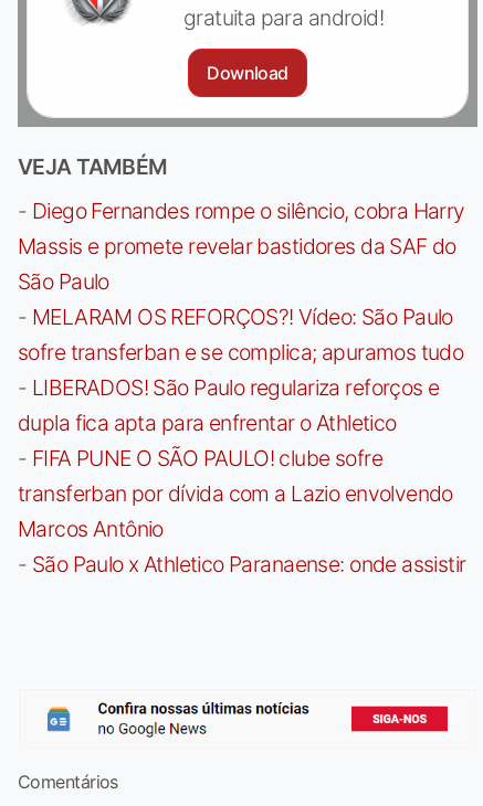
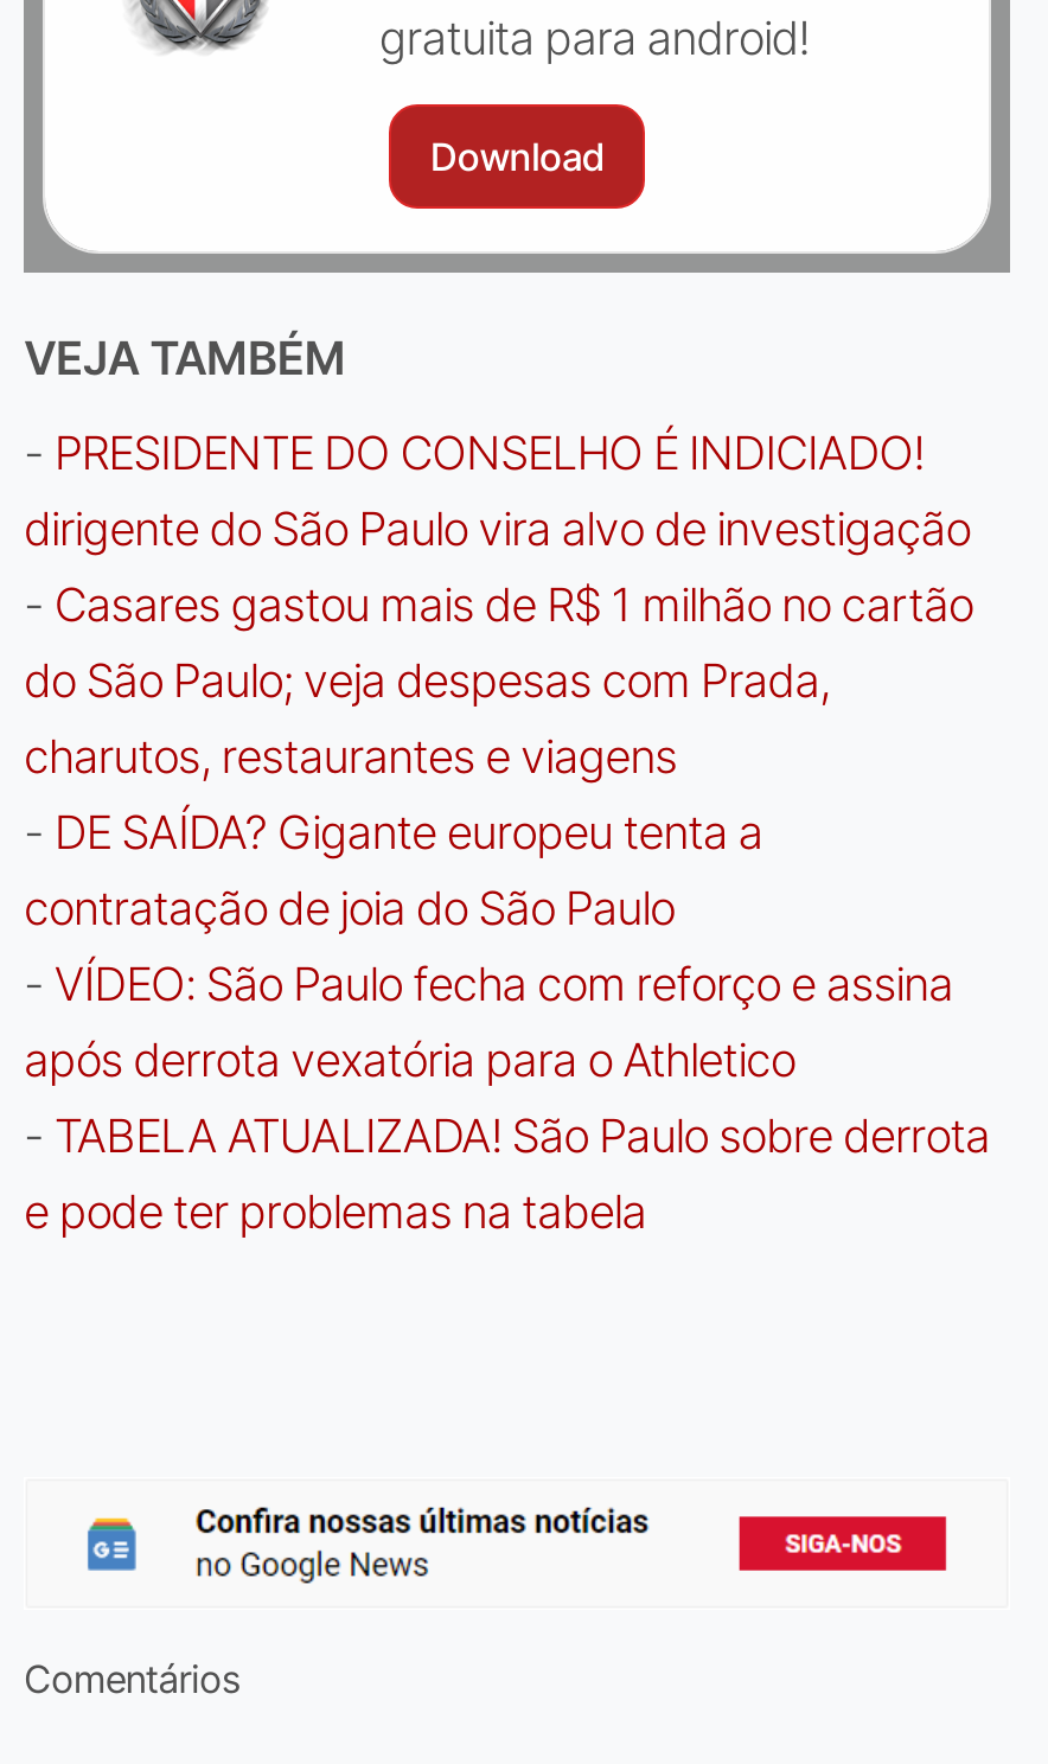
- - Diego Fernandes rompe o silêncio, cobra Harry
- Massis e promete revelar bastidores da SAF do
- São Paulo
- - MELARAM OS REFORÇOS?! Vídeo: São Paulo
- sofre transferban e se complica; apuramos tudo
- - LIBERADOS! São Paulo regulariza reforços e
- dupla fica apta para enfrentar o Athletico
- - FIFA PUNE O SÃO PAULO! clube sofre
- transferban por dívida com a Lazio envolvendo
- Marcos Antônio
- - São Paulo x Athletico Paranaense: onde assistir
+ - PRESIDENTE DO CONSELHO É INDICIADO!
+ dirigente do São Paulo vira alvo de investigação
+ - Casares gastou mais de R$ 1 milhão no cartão
+ do São Paulo; veja despesas com Prada,
+ charutos, restaurantes e viagens
+ - DE SAÍDA? Gigante europeu tenta a
+ contratação de joia do São Paulo
+ - VÍDEO: São Paulo fecha com reforço e assina
+ após derrota vexatória para o Athletico
+ - TABELA ATUALIZADA! São Paulo sobre derrota
+ e pode ter problemas na tabela
